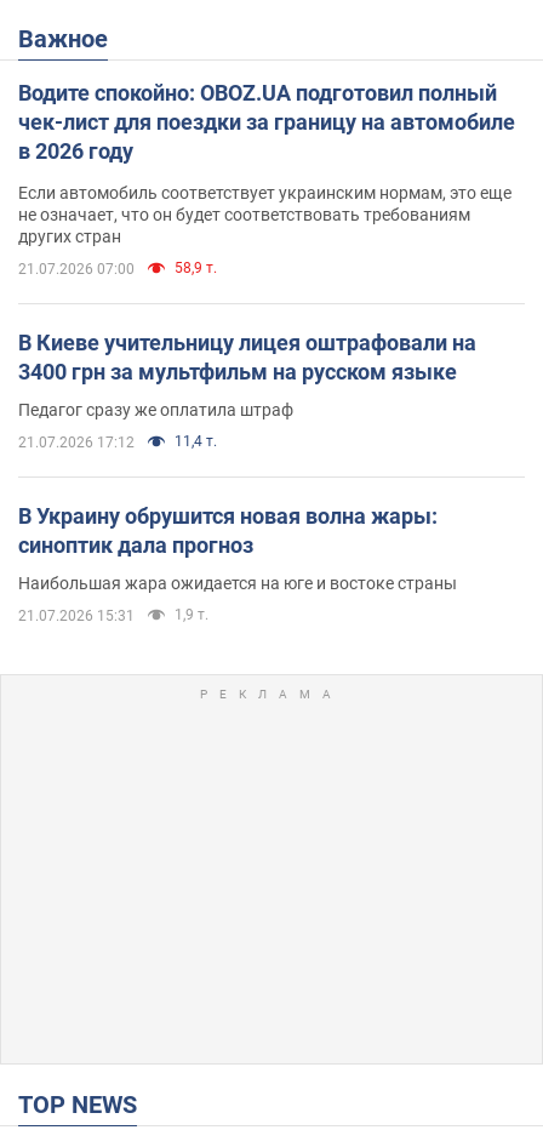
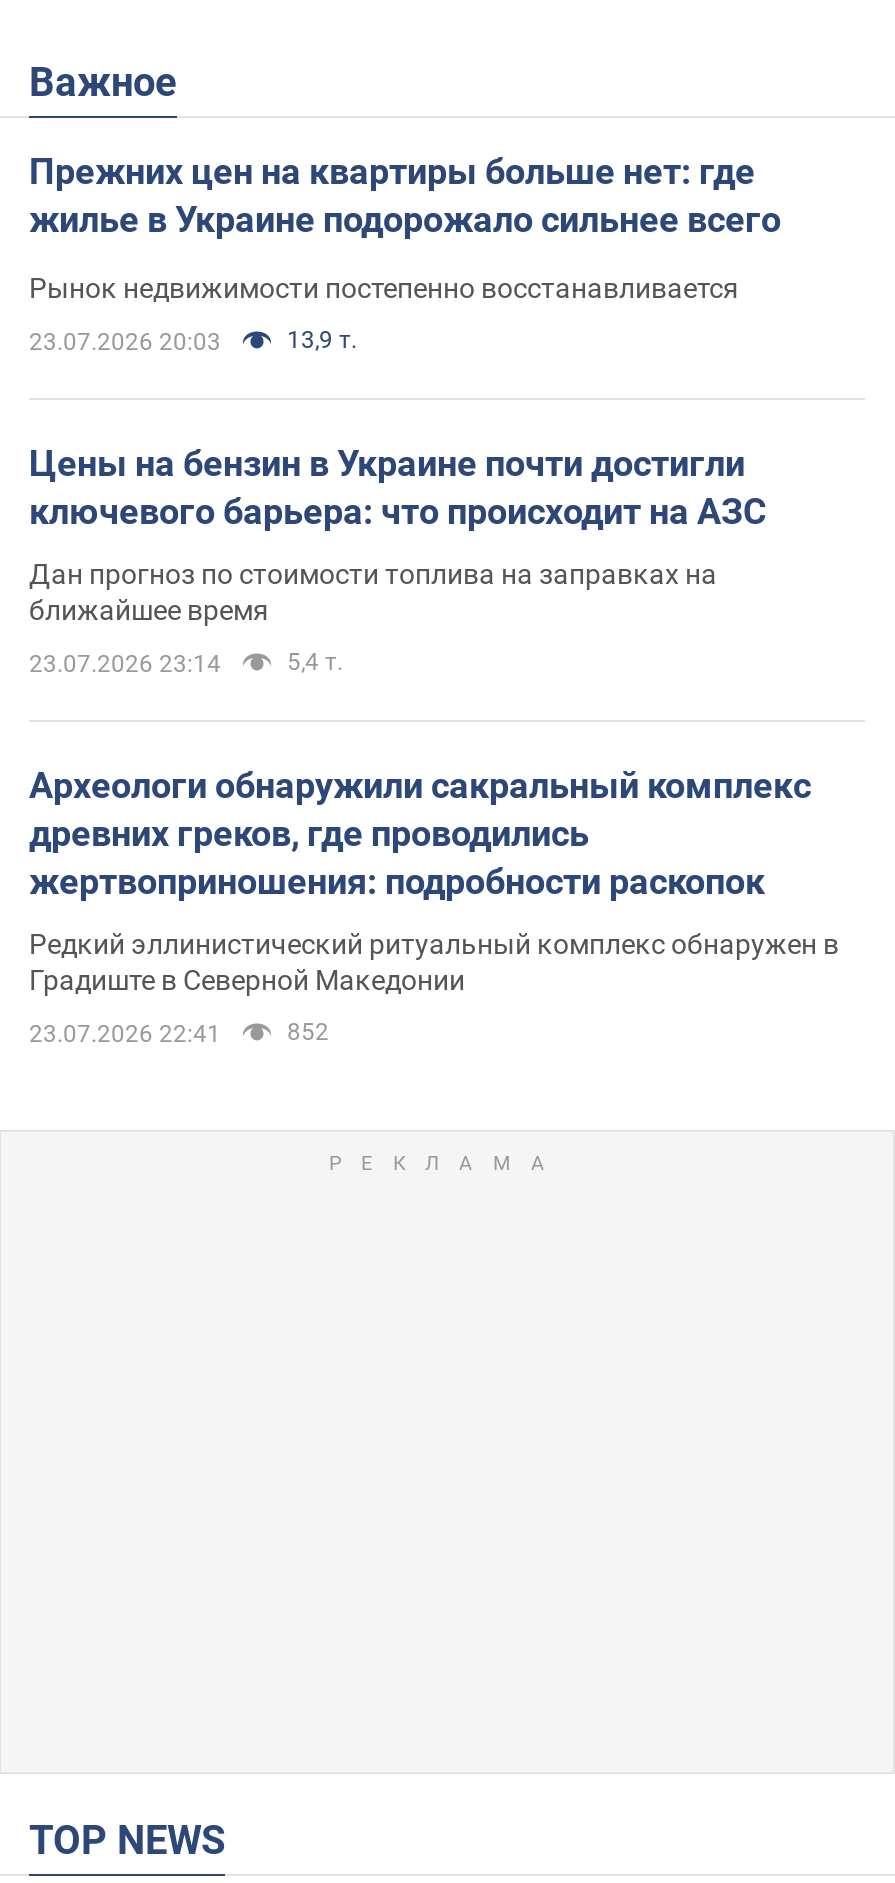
- Водите спокойно: OBOZ.UA подготовил полный
- чек-лист для поездки за границу на автомобиле
- в 2026 году
+ Прежних цен на квартиры больше нет: где
+ жилье в Украине подорожало сильнее всего

- Если автомобиль соответствует украинским нормам, это еще
- не означает, что он будет соответствовать требованиям
- других стран
+ Рынок недвижимости постепенно восстанавливается

- 21.07.2026 07:00
- 58,9 т.
+ 23.07.2026 20:03
+ 13,9 т.

- В Киеве учительницу лицея оштрафовали на
- 3400 грн за мультфильм на русском языке
+ Цены на бензин в Украине почти достигли
+ ключевого барьера: что происходит на АЗС

- Педагог сразу же оплатила штраф
+ Дан прогноз по стоимости топлива на заправках на
+ ближайшее время

- 21.07.2026 17:12
- 11,4 т.
+ 23.07.2026 23:14
+ 5,4 т.

- В Украину обрушится новая волна жары:
- синоптик дала прогноз
+ Археологи обнаружили сакральный комплекс
+ древних греков, где проводились
+ жертвоприношения: подробности раскопок

- Наибольшая жара ожидается на юге и востоке страны
+ Редкий эллинистический ритуальный комплекс обнаружен в
+ Градиште в Северной Македонии

- 21.07.2026 15:31
- 1,9 т.
+ 23.07.2026 22:41
+ 852
